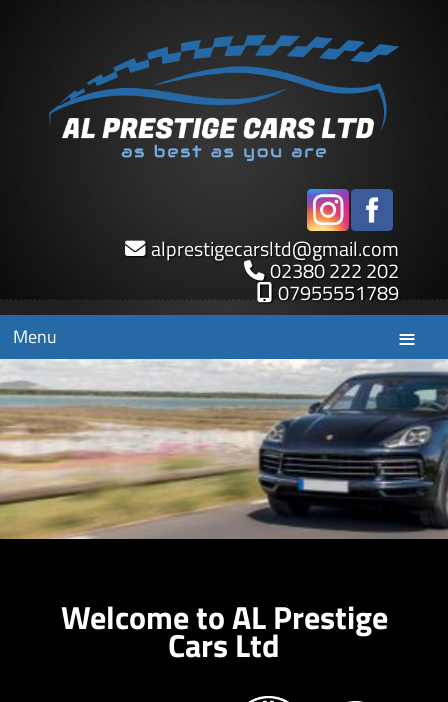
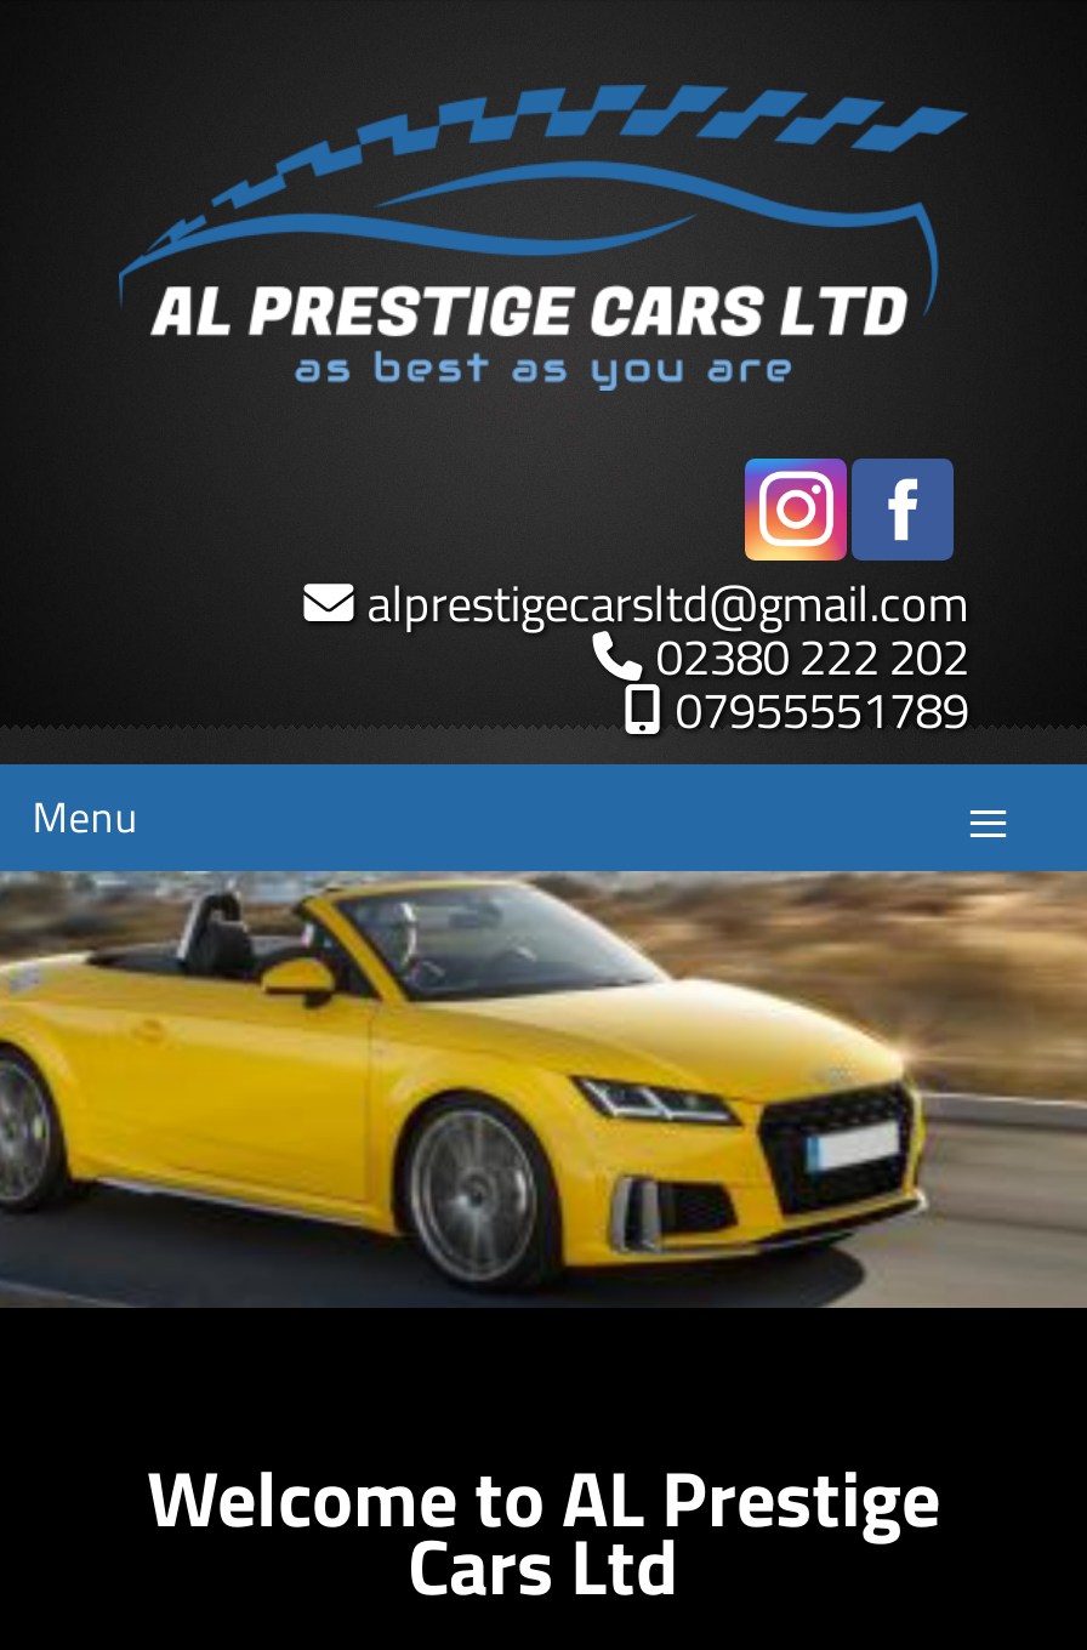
- [image]
+ [image]
